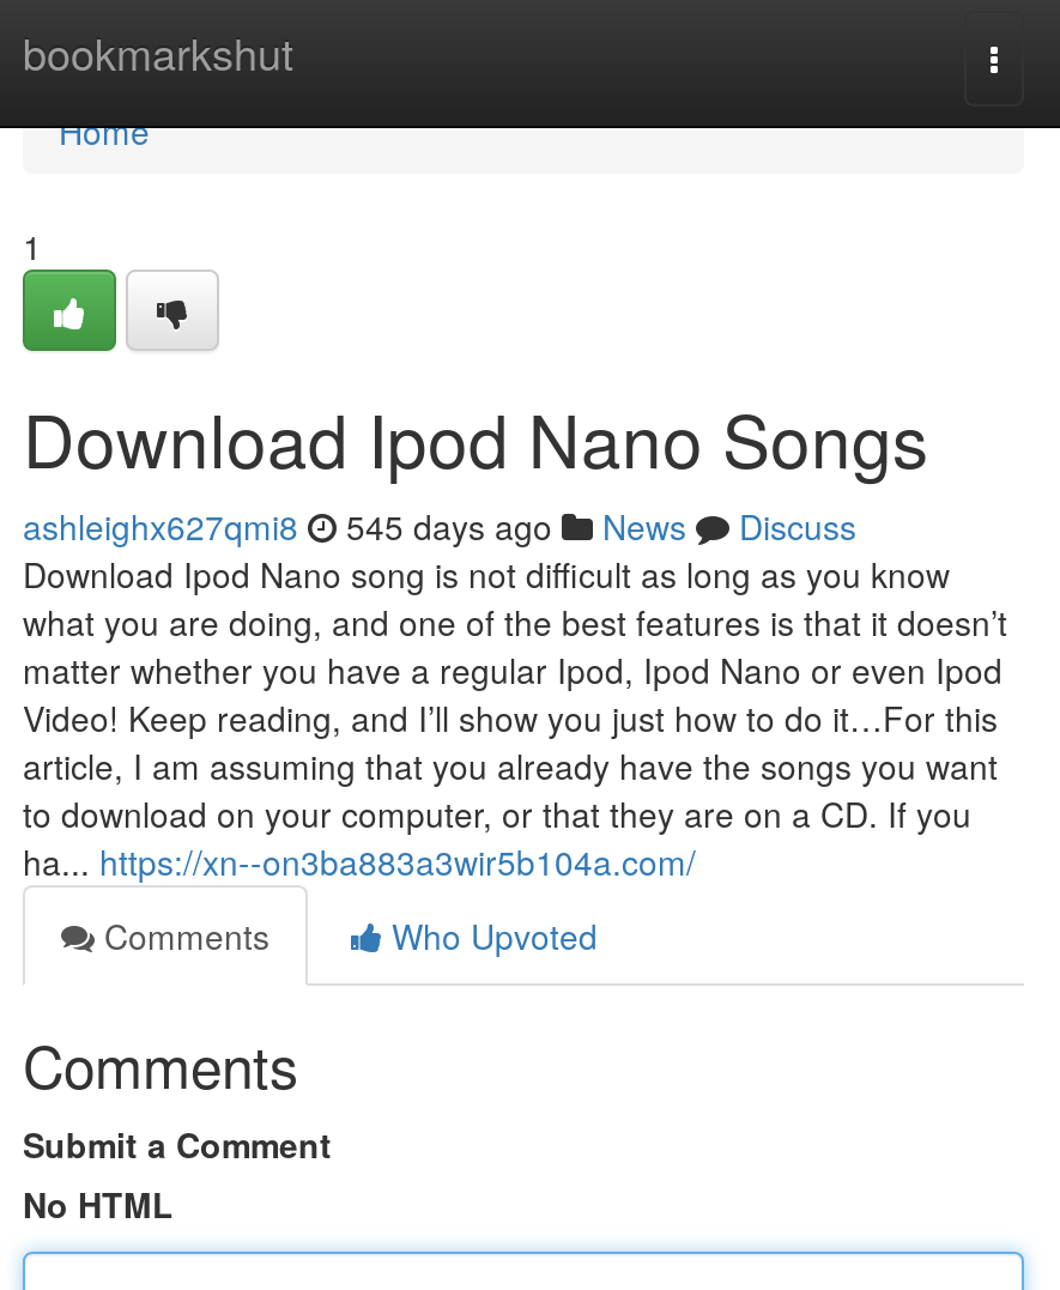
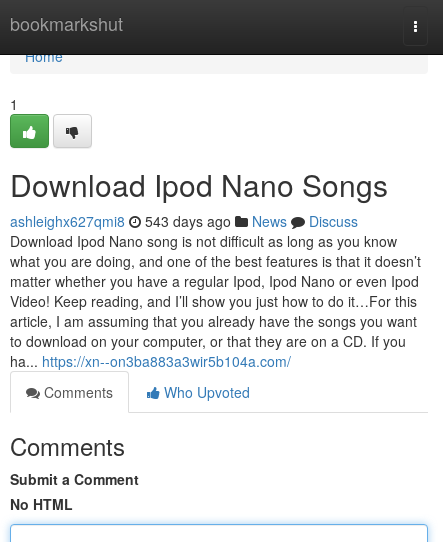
- ashleighx627qmi8 545 days ago News Discuss
+ ashleighx627qmi8 543 days ago News Discuss
